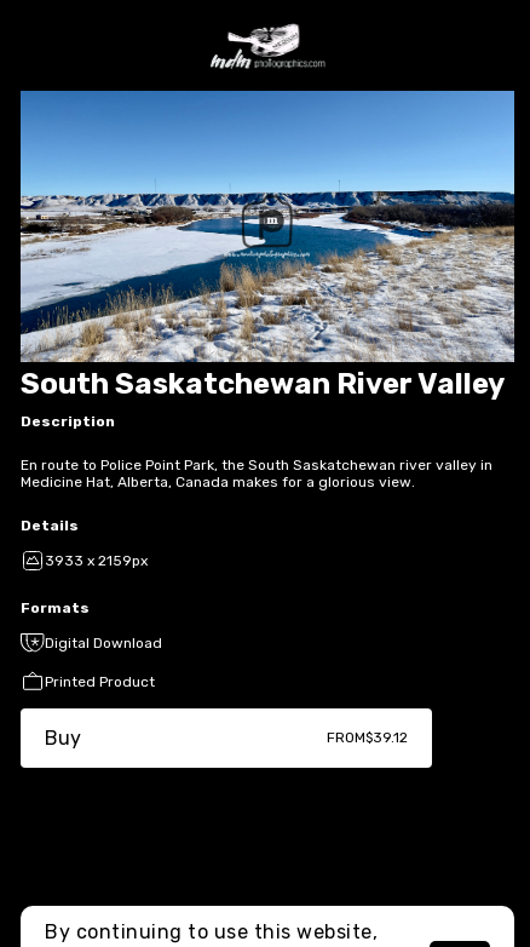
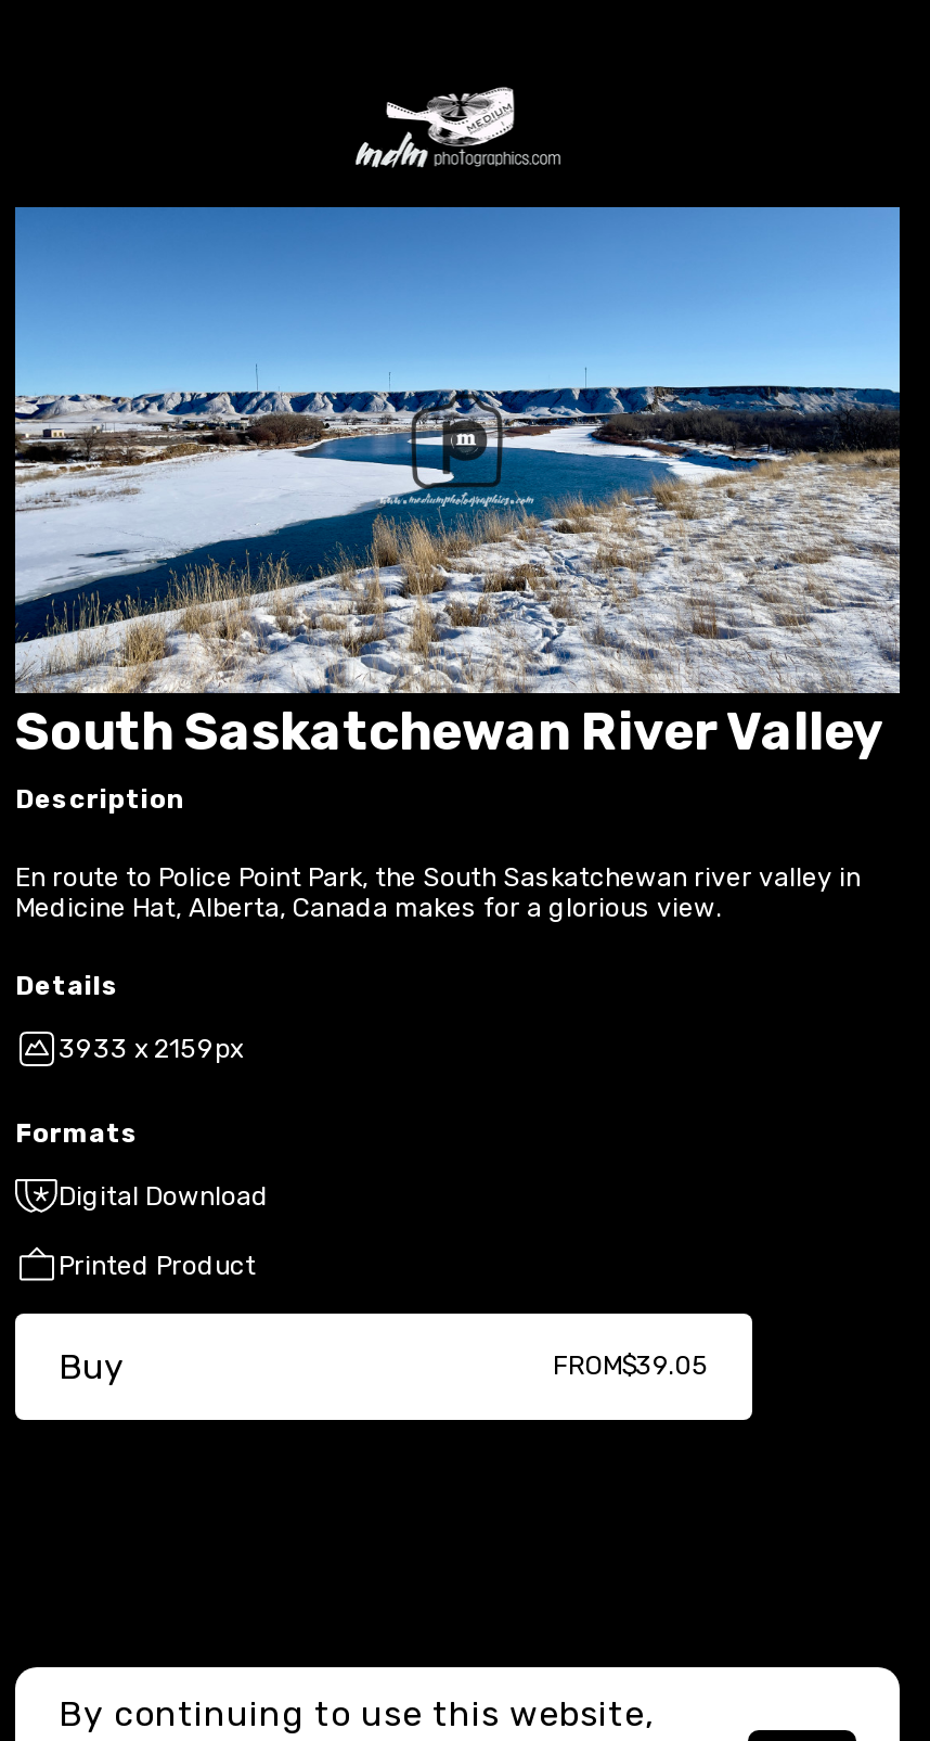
- FROM$39.12
+ FROM$39.05
